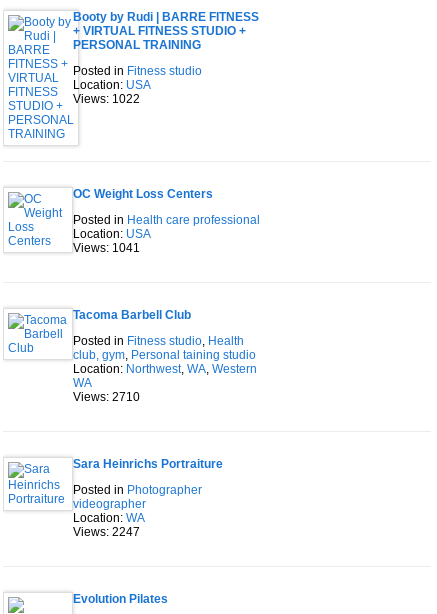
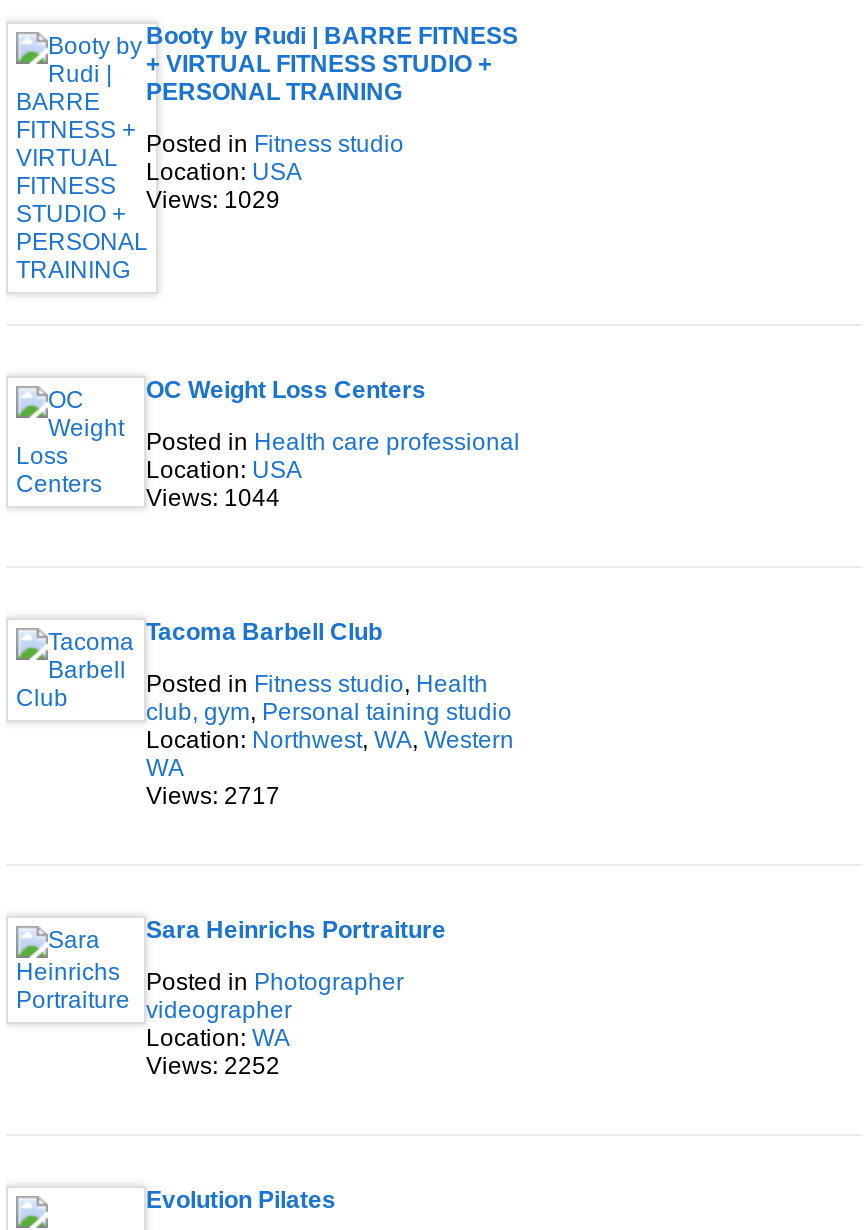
- Views: 1022
+ Views: 1029

- Views: 1041
+ Views: 1044

- Views: 2710
+ Views: 2717

- Views: 2247
+ Views: 2252
